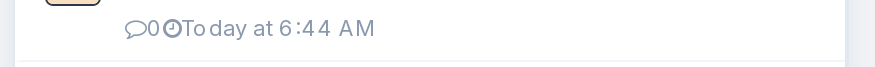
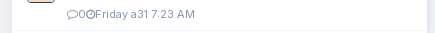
- 0 Today at 6:44 AM
+ 0 Friday a31 7:23 AM
